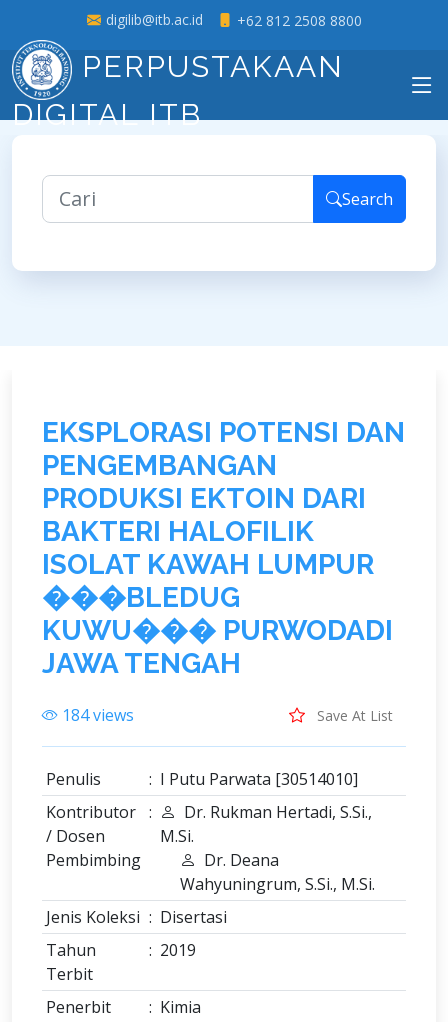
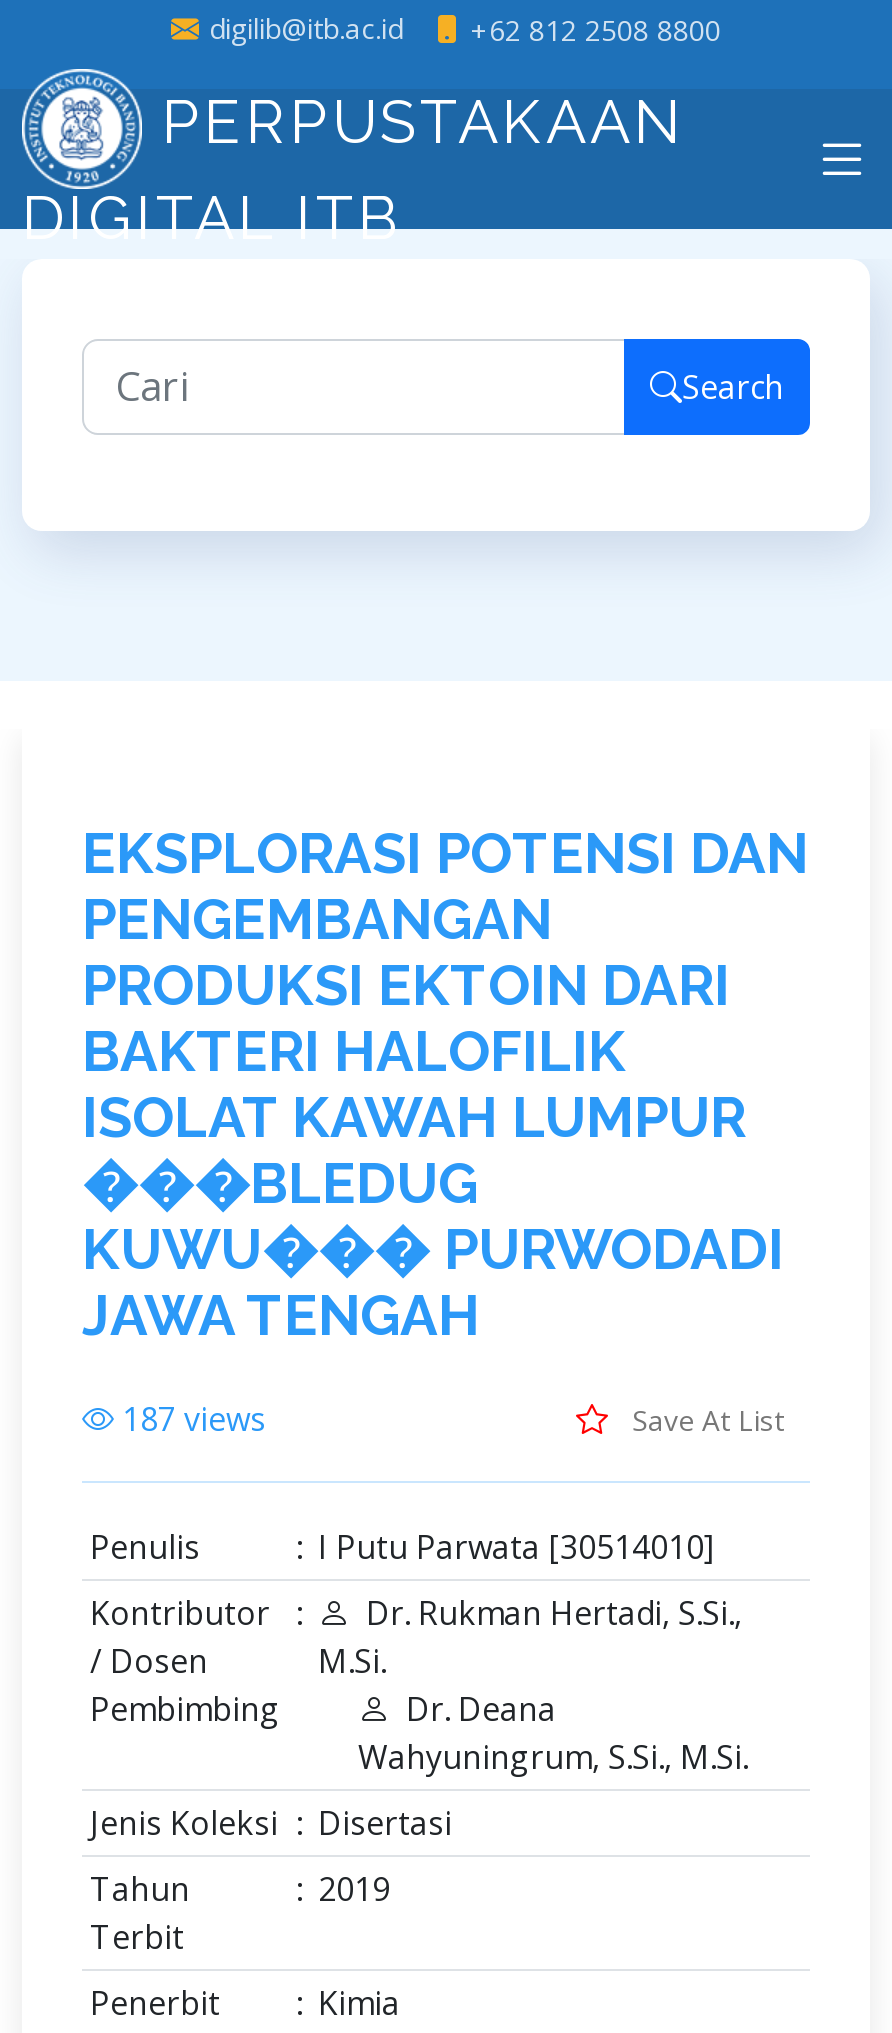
- 184 views
+ 187 views
